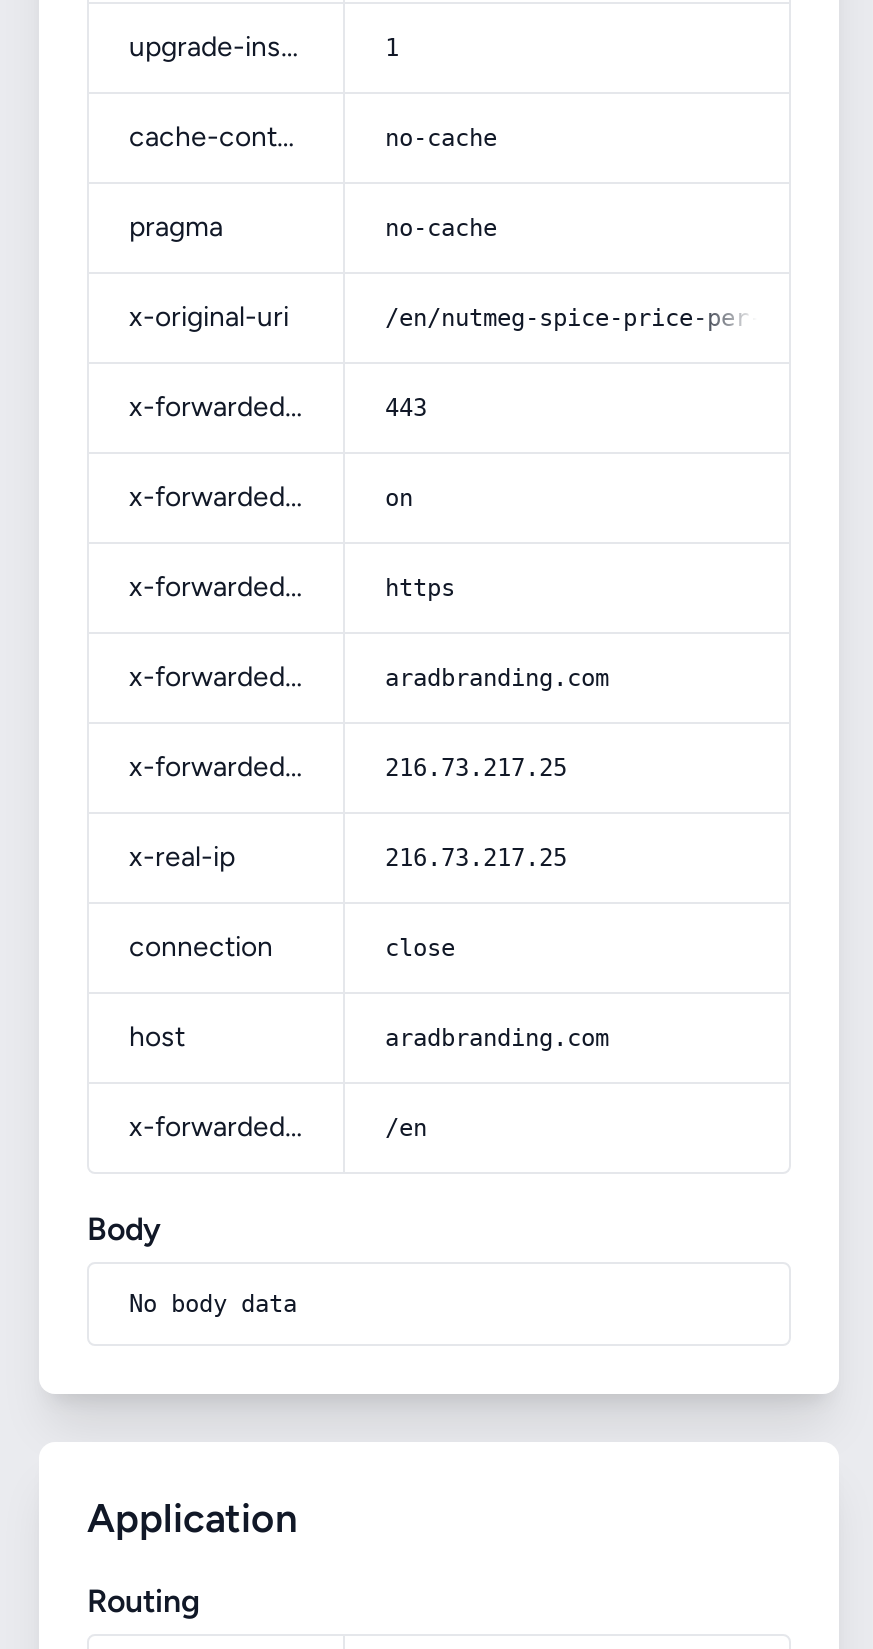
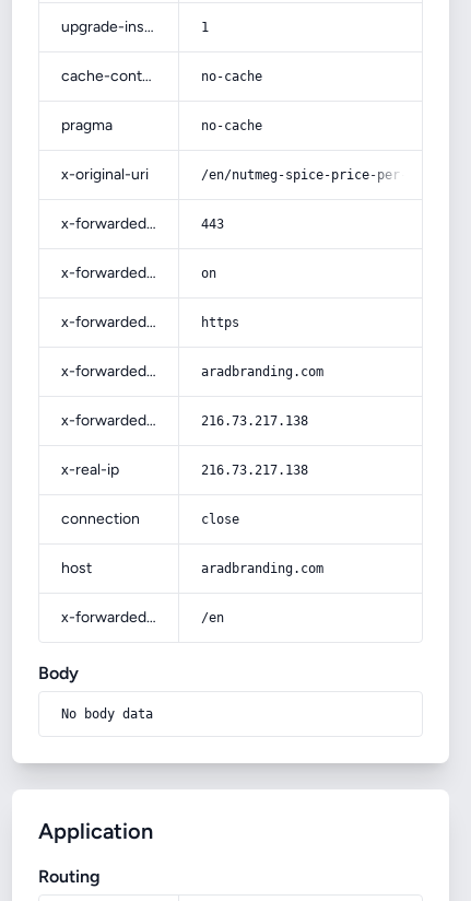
- 216.73.217.25
+ 216.73.217.138

- 216.73.217.25
+ 216.73.217.138
